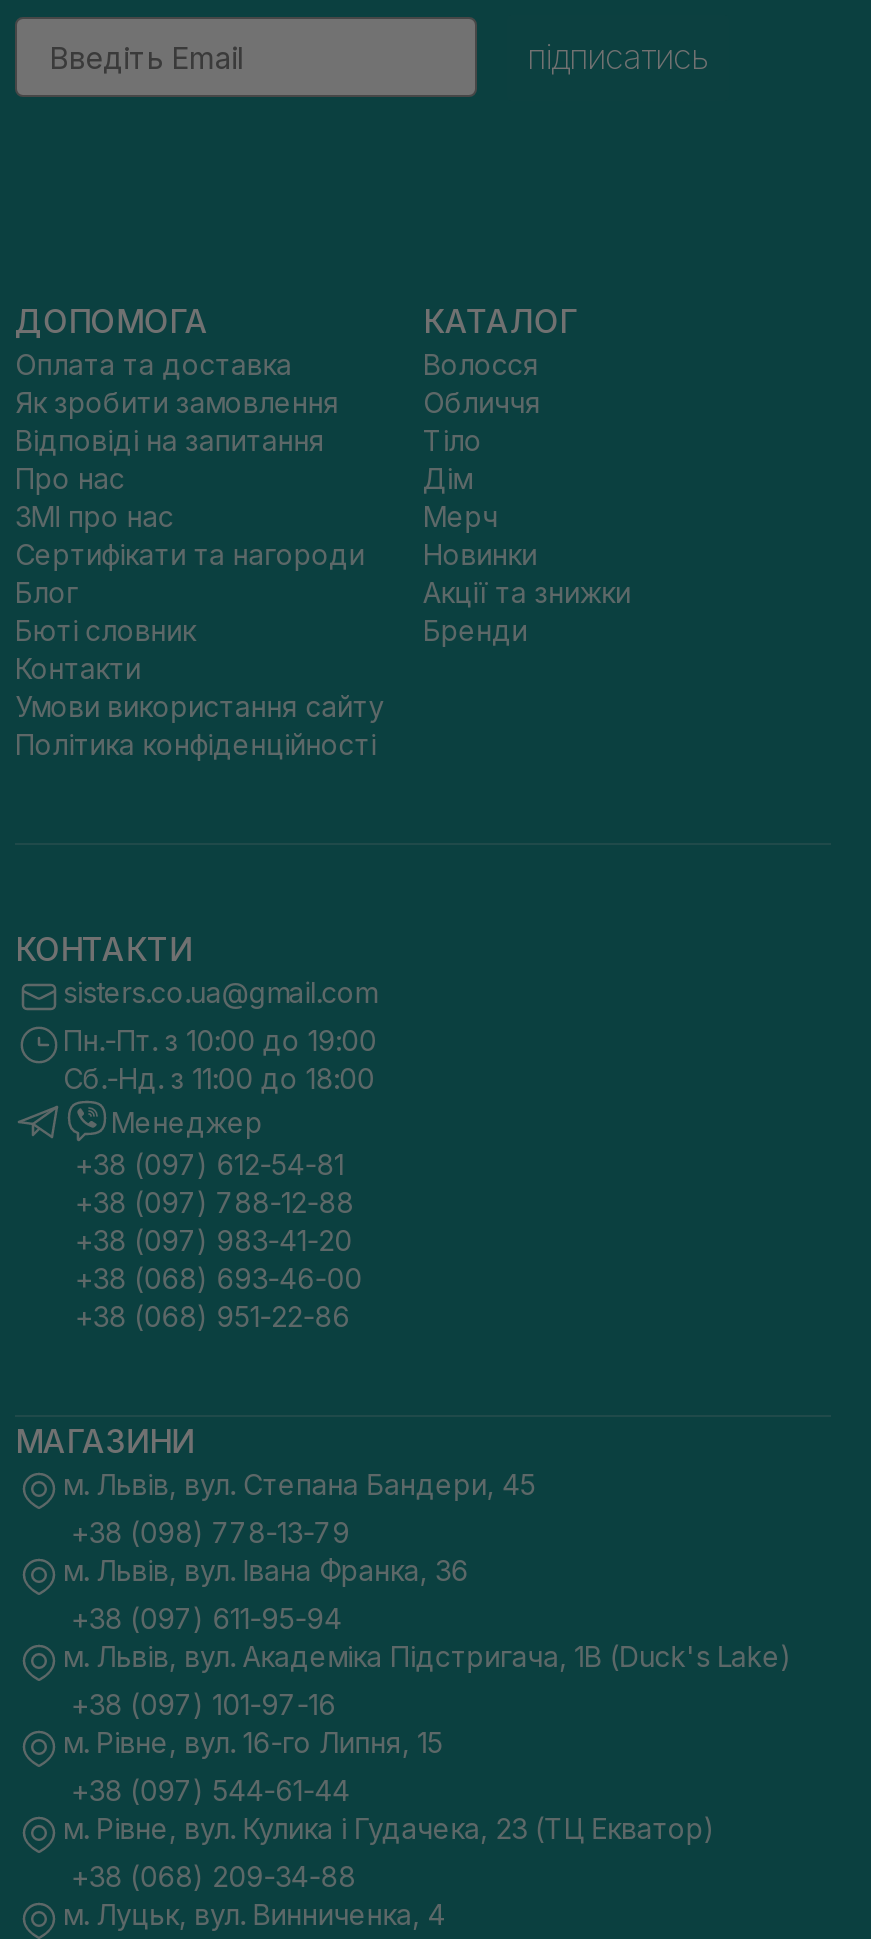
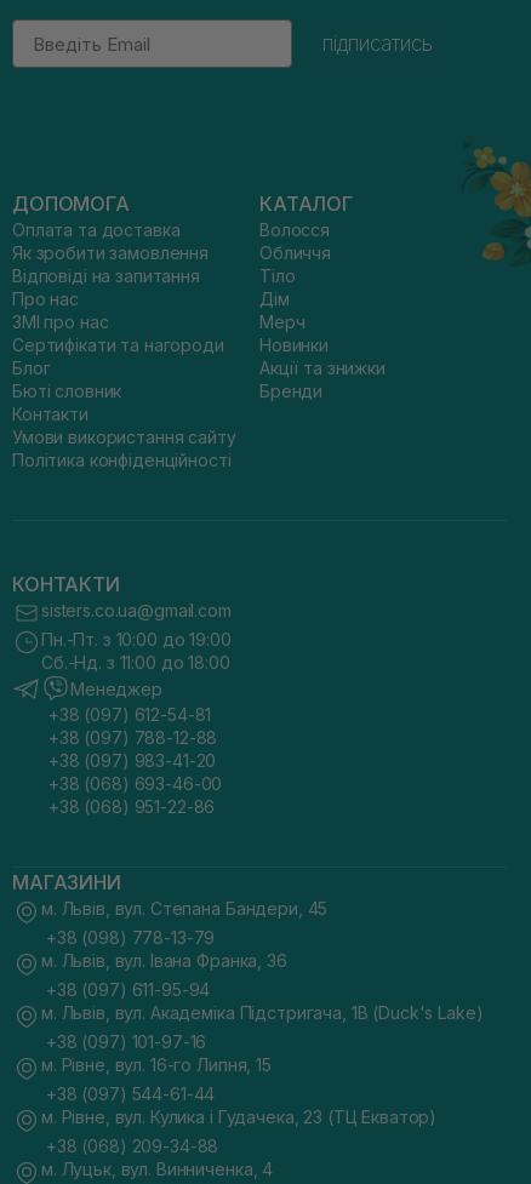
+ [image]
